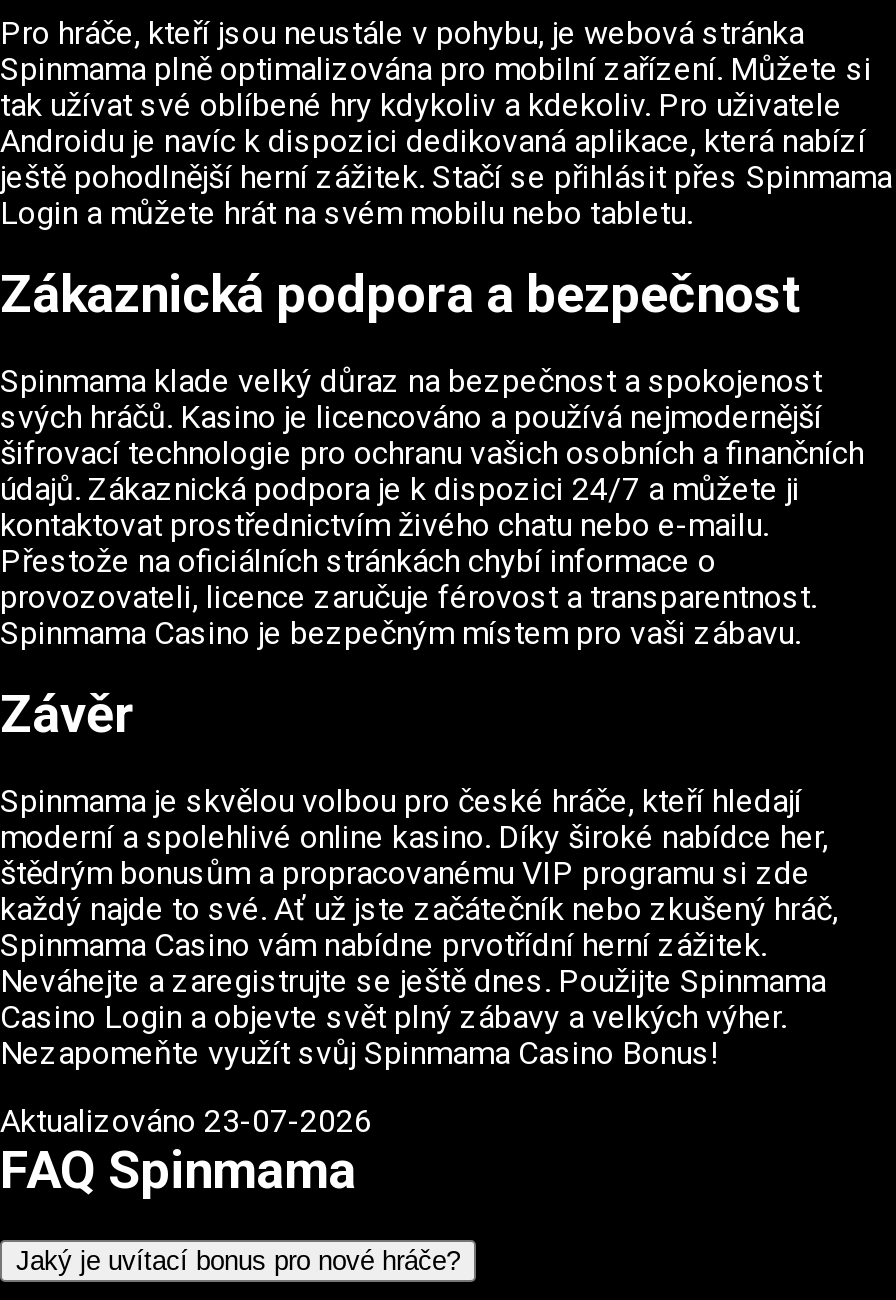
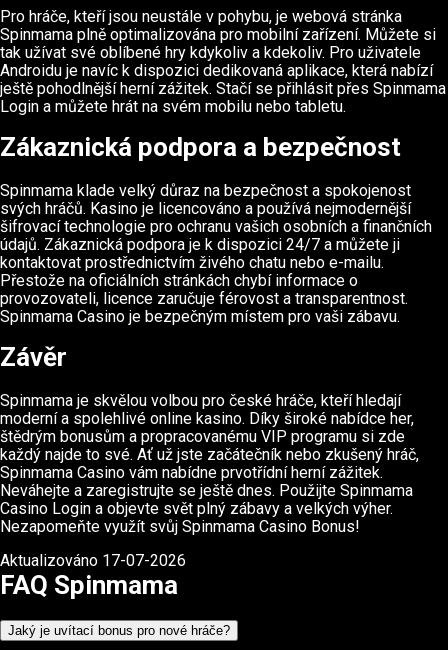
- Aktualizováno 23-07-2026
+ Aktualizováno 17-07-2026
